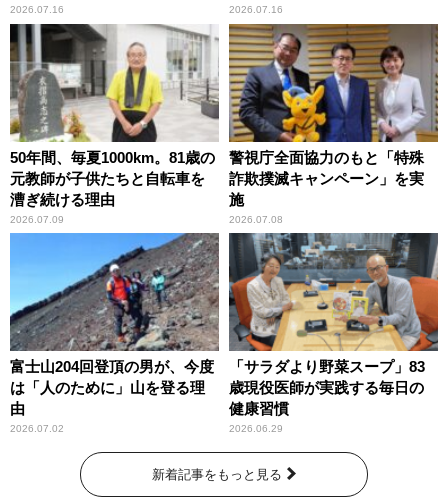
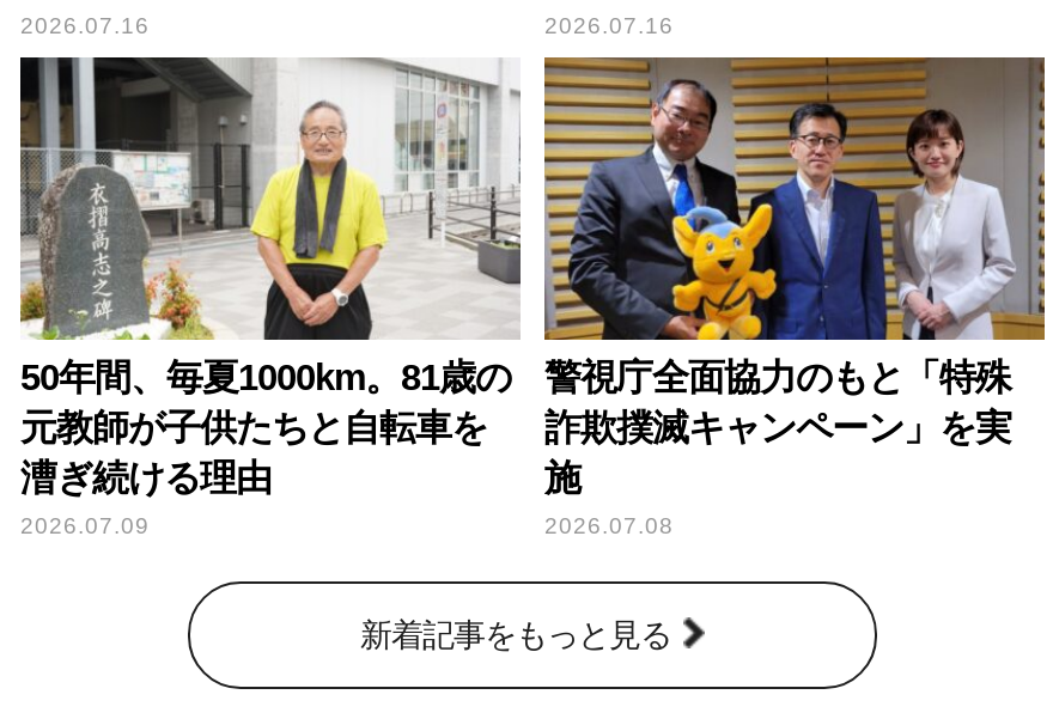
- [image]
- 富士山204回登頂の男が、今度
- は「人のために」山を登る理
- 由
- 2026.07.02

- [image]
- 「サラダより野菜スープ」83
- 歳現役医師が実践する毎日の
- 健康習慣
- 2026.06.29
